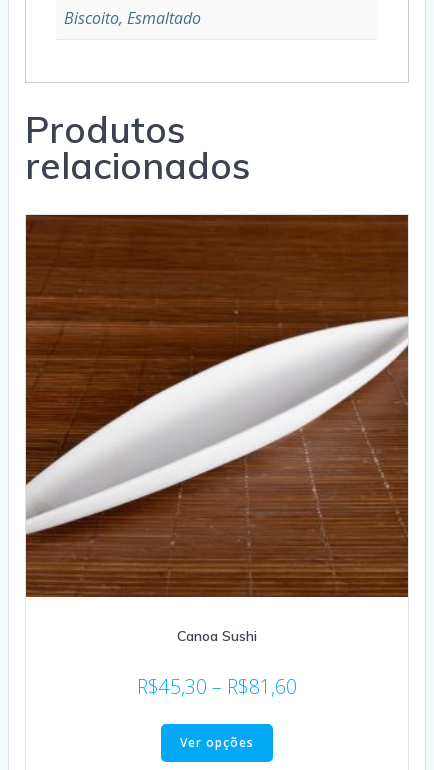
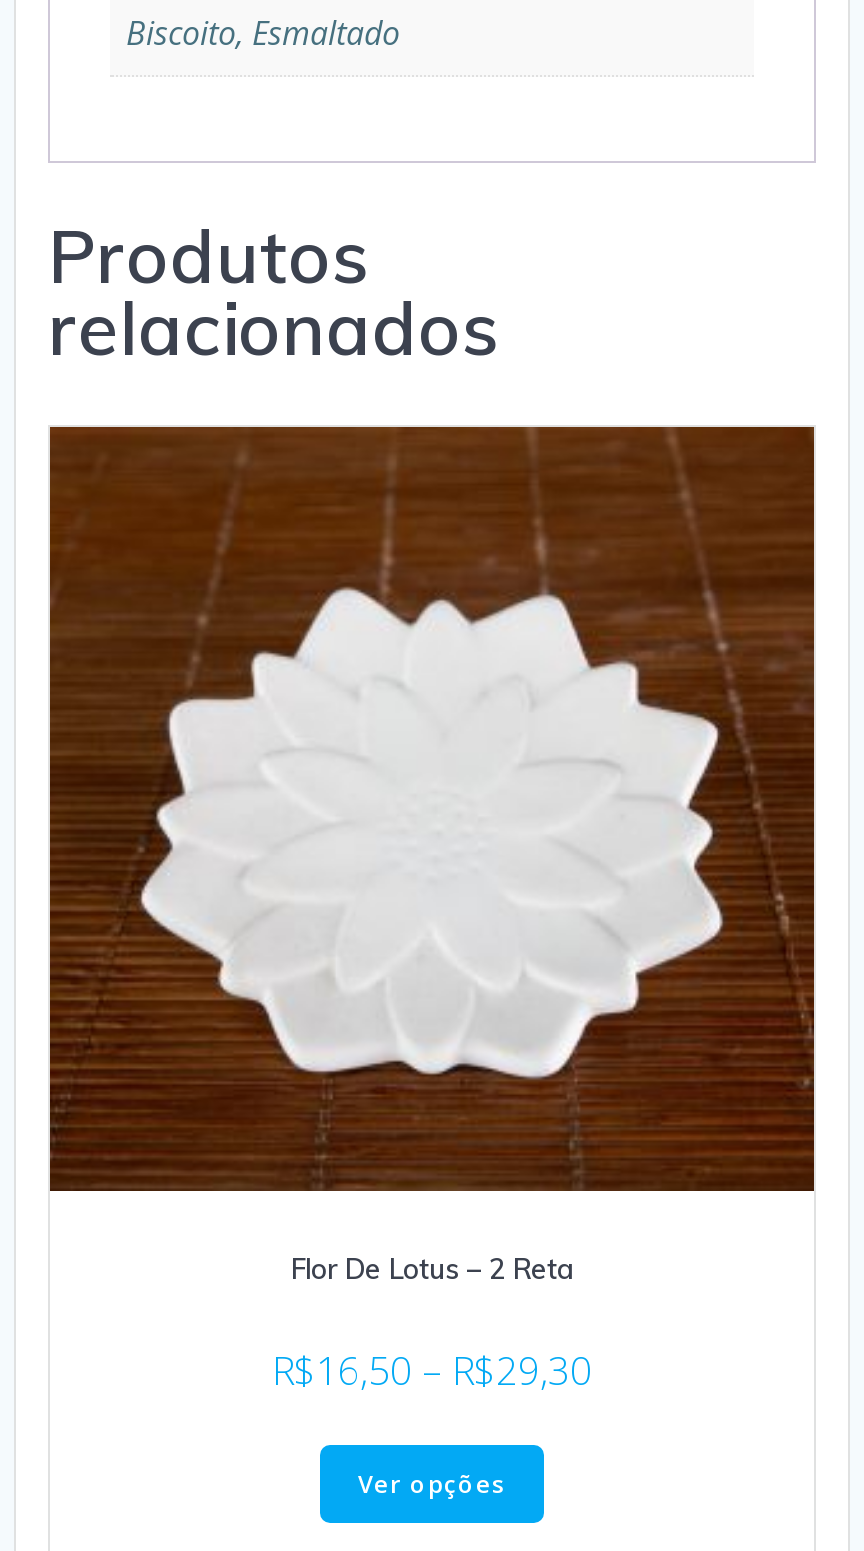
- [image]
- Canoa Sushi
+ [image]
+ Flor De Lotus – 2 Reta

- R$45,30 – R$81,60
+ R$16,50 – R$29,30
